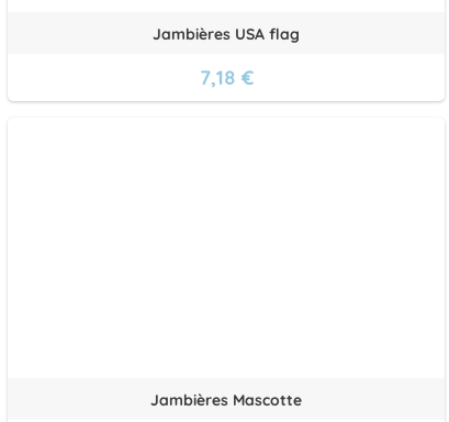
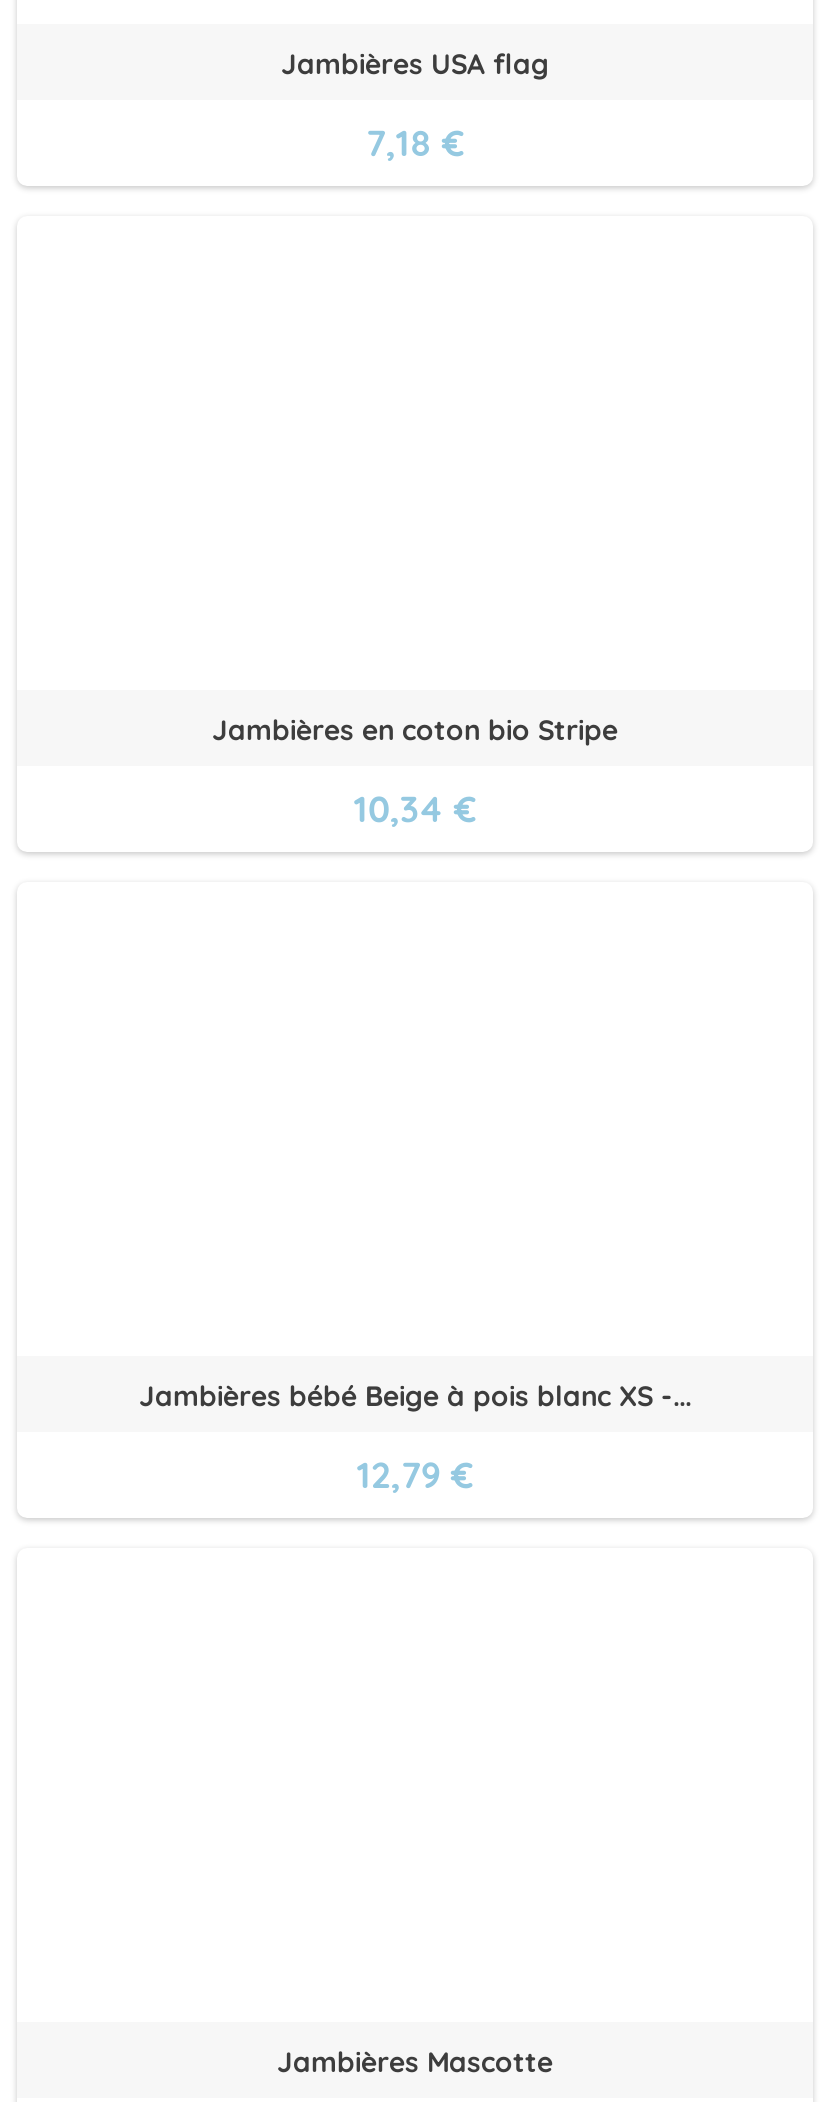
+ Jambières bébé Beige à pois blanc XS -...
+ 12,79 €

+ Jambières en coton bio Stripe
+ 10,34 €
